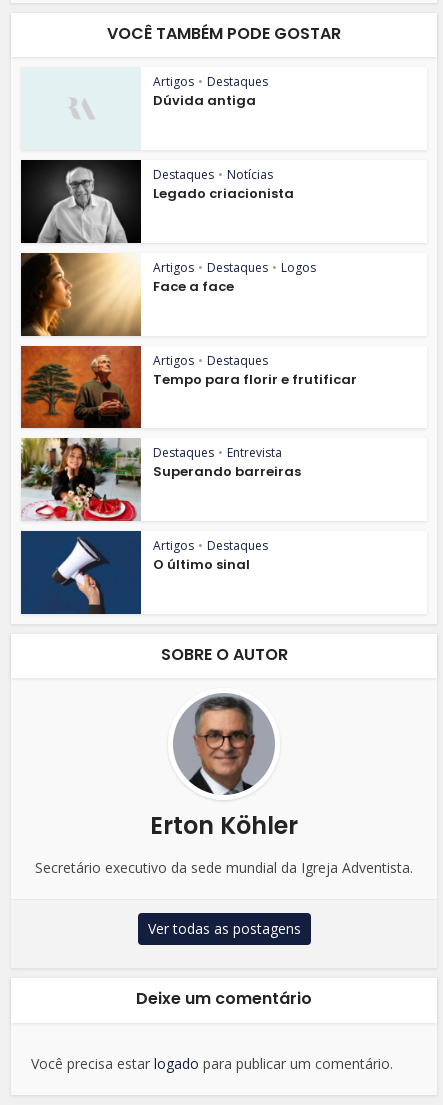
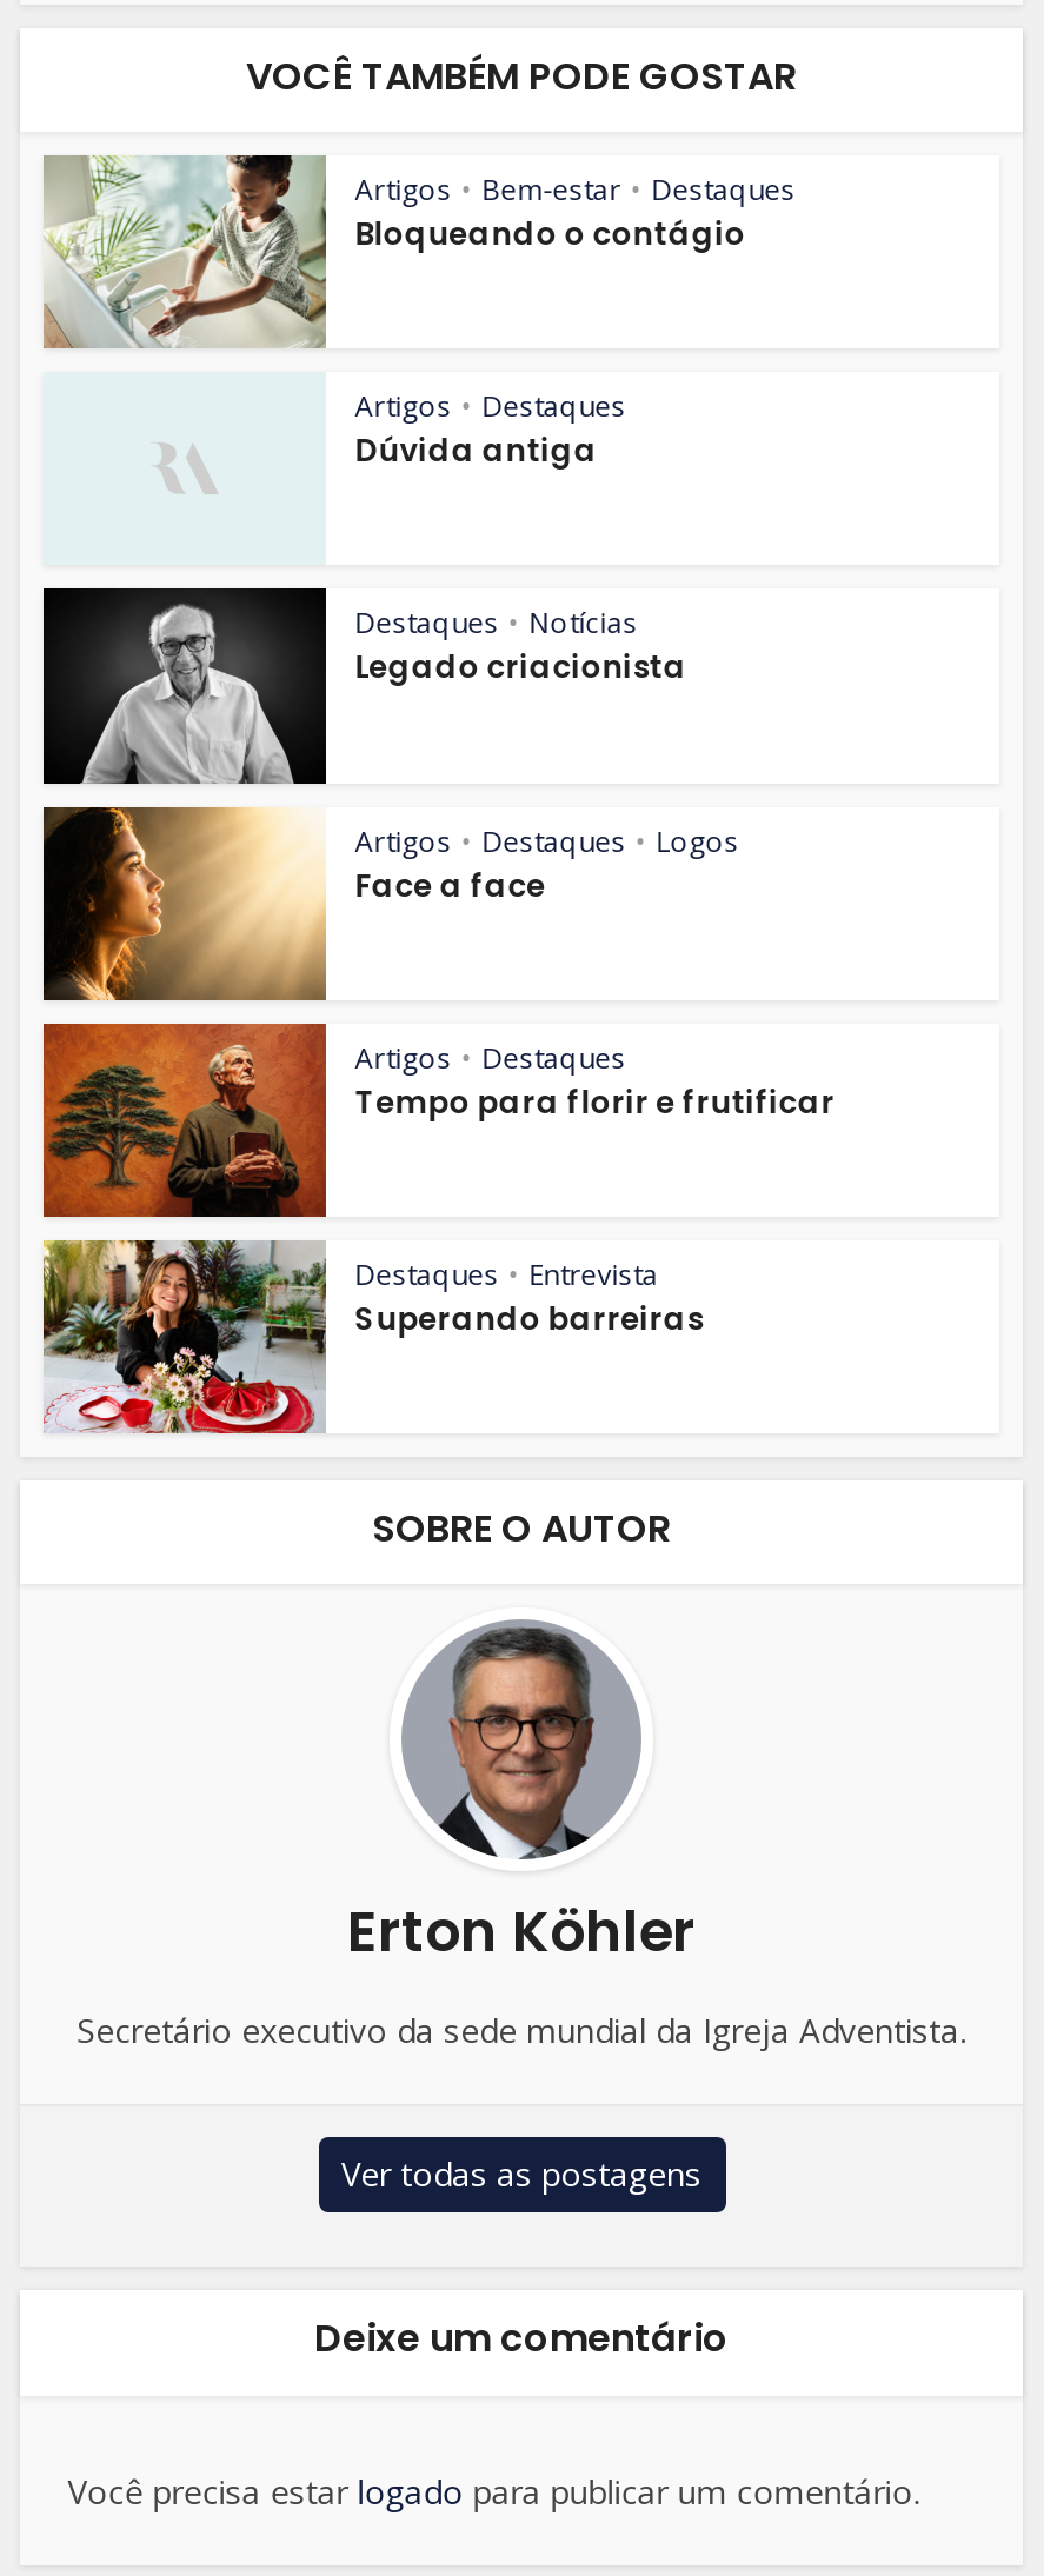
+ [image]
+ Artigos • Bem-estar • Destaques
+ Bloqueando o contágio

moved down: [image] | Artigos • Destaques | Dúvida antiga | ... | Destaques • Entrevista | Superando barreiras

- [image]
- Artigos • Destaques
- O último sinal
